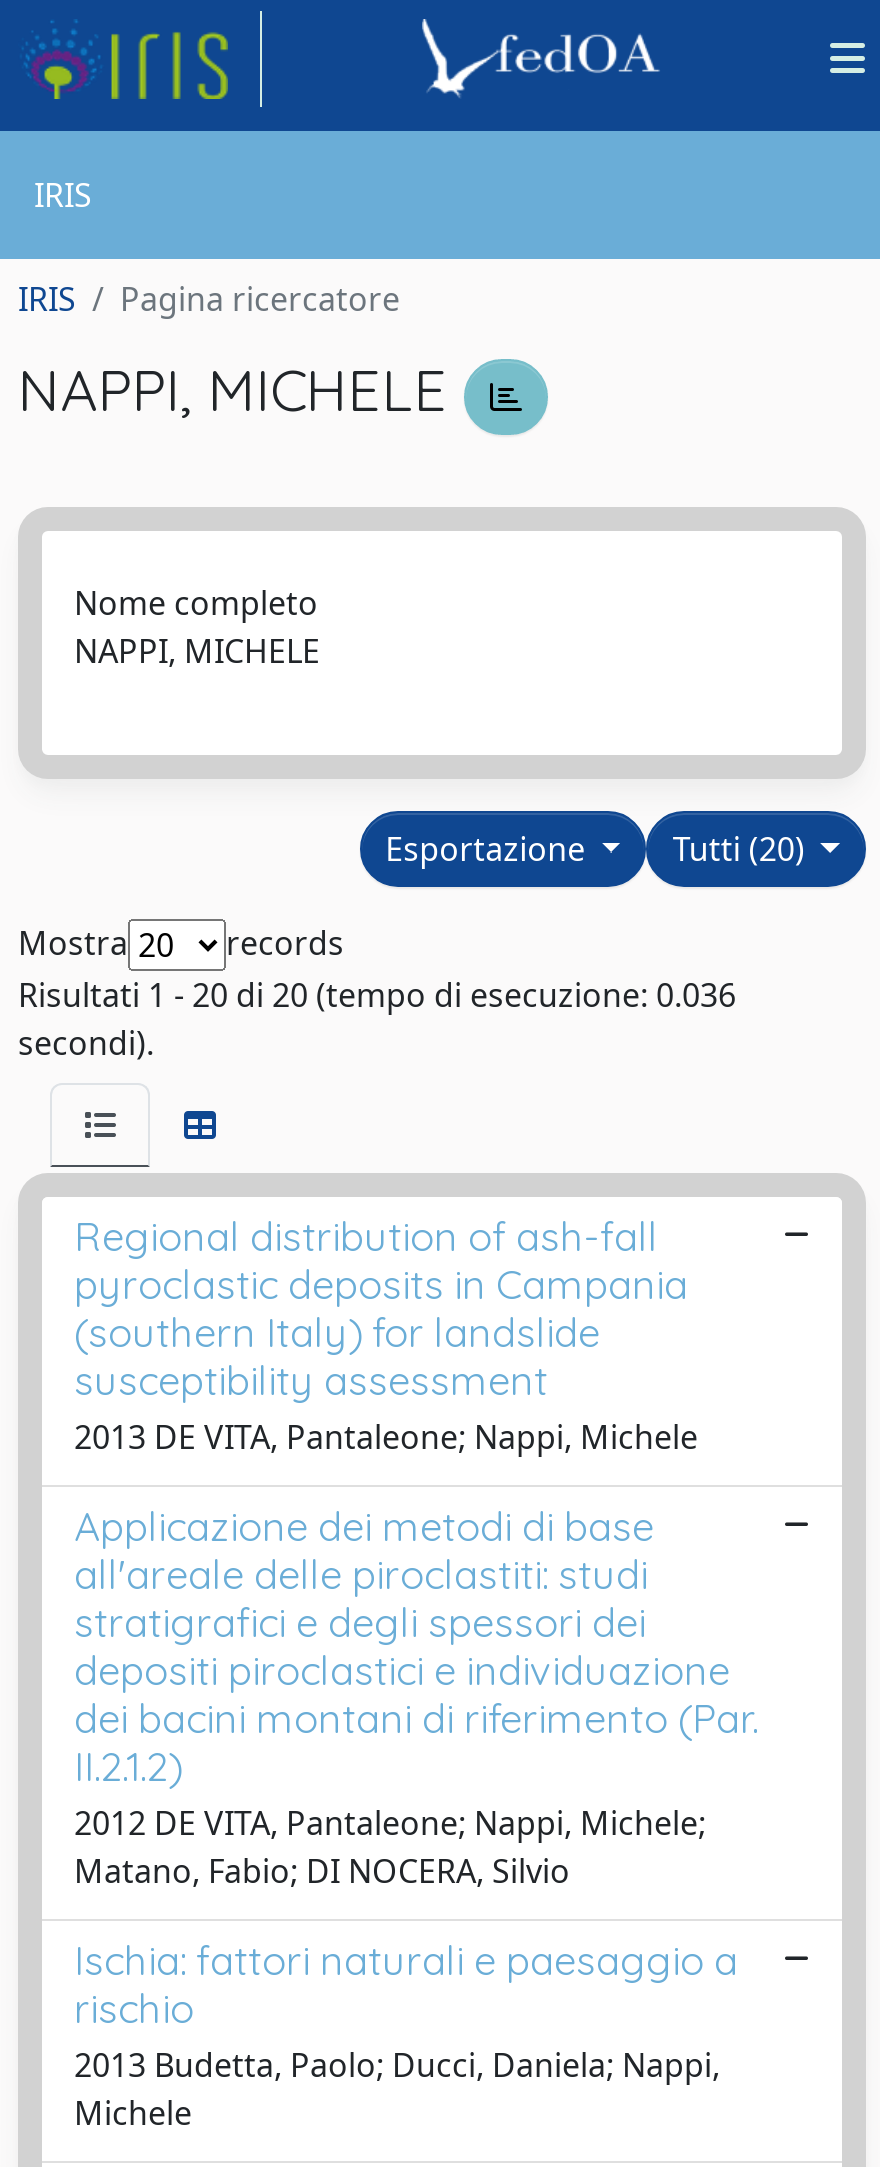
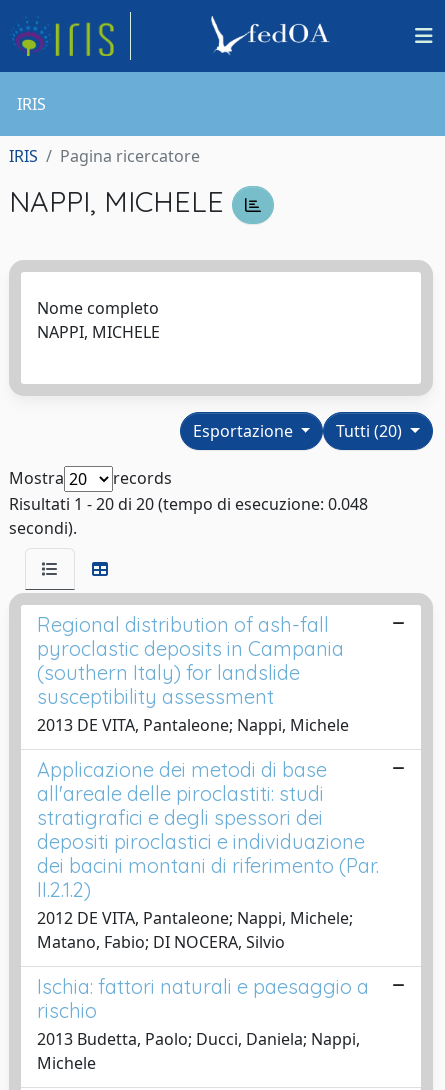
- Risultati 1 - 20 di 20 (tempo di esecuzione: 0.036
+ Risultati 1 - 20 di 20 (tempo di esecuzione: 0.048
